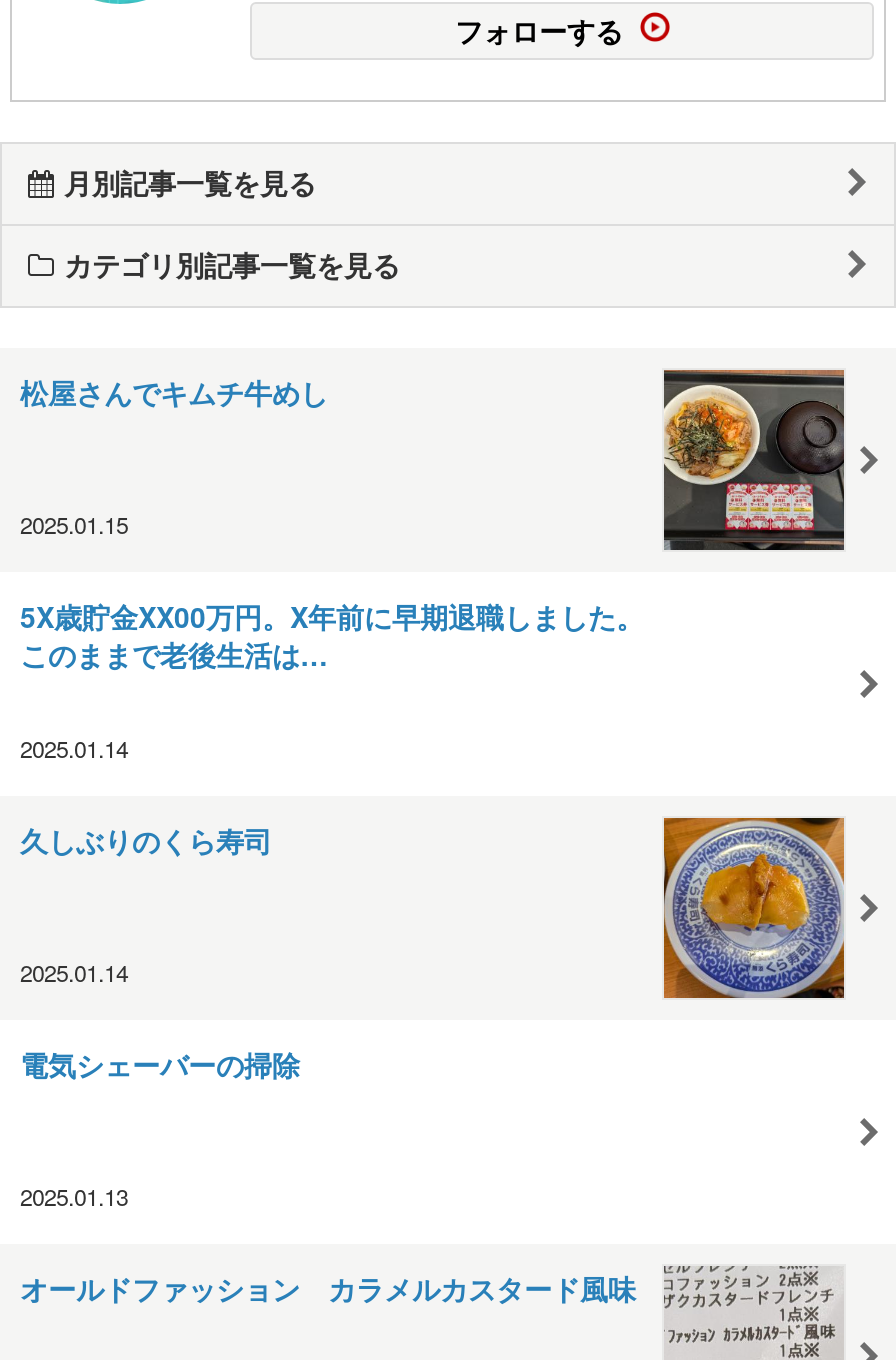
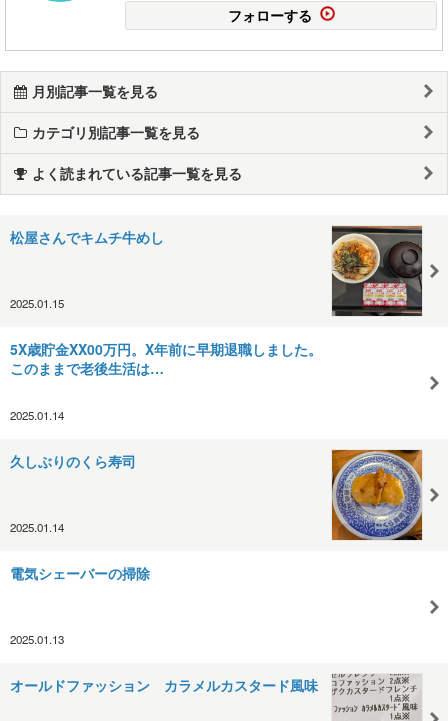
+ よく読まれている記事一覧を見る
